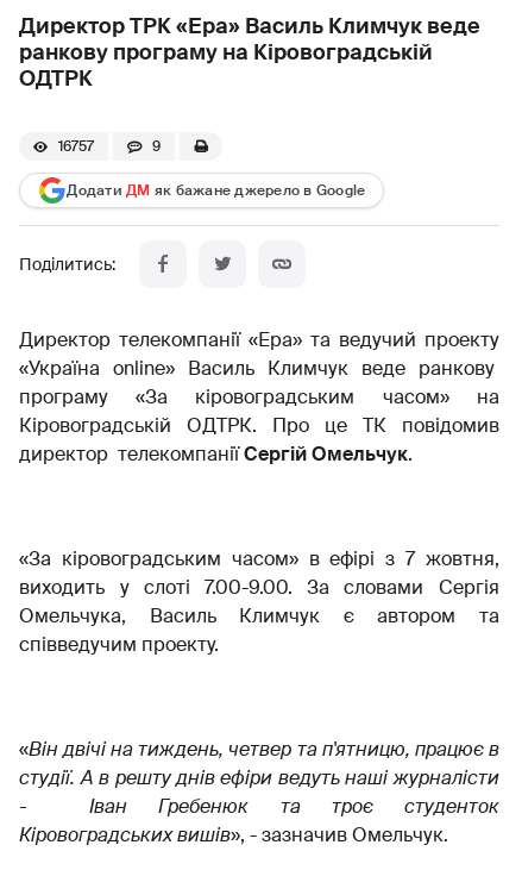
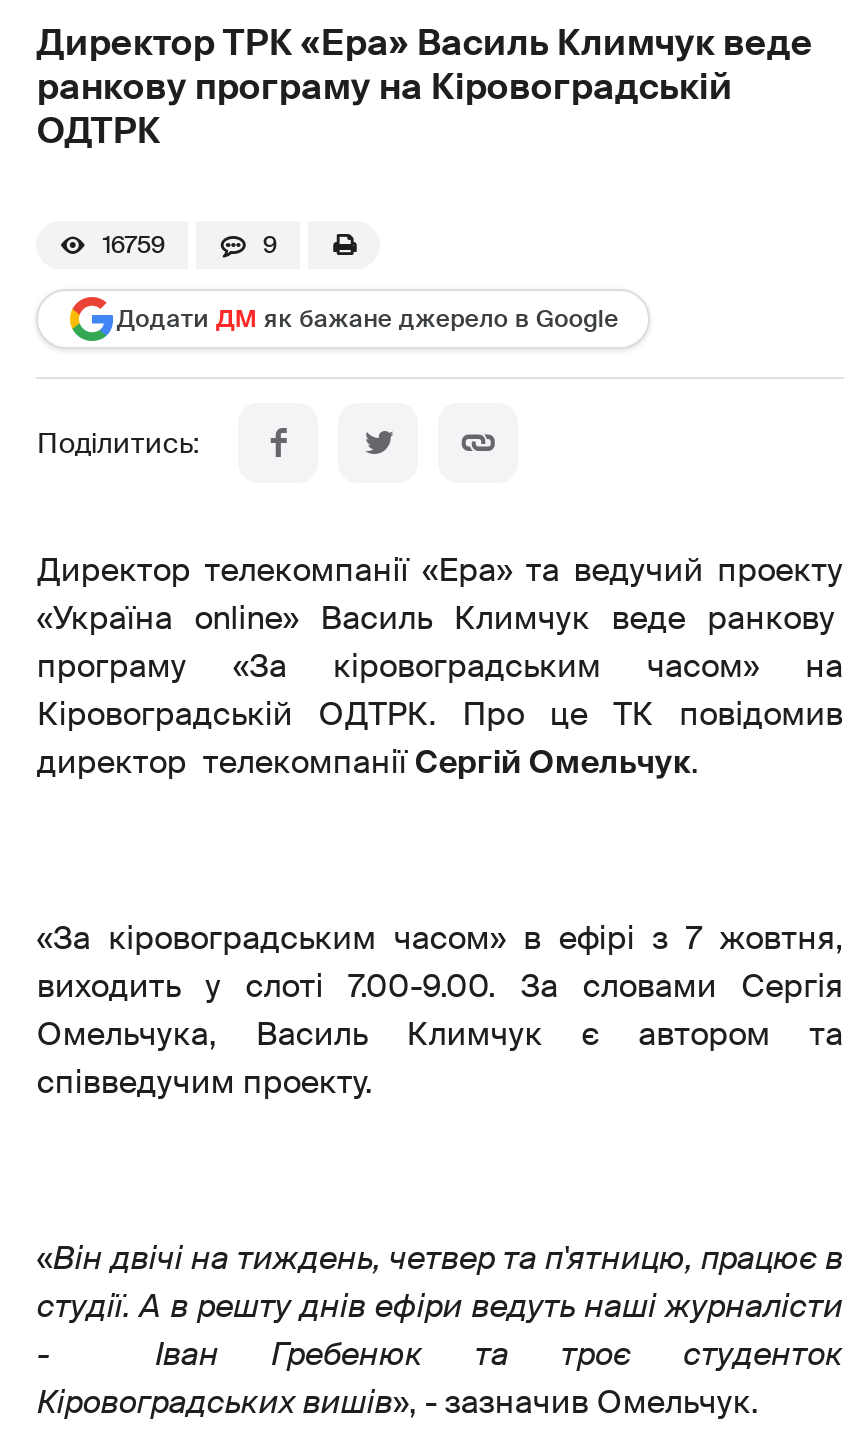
- 16757
+ 16759
